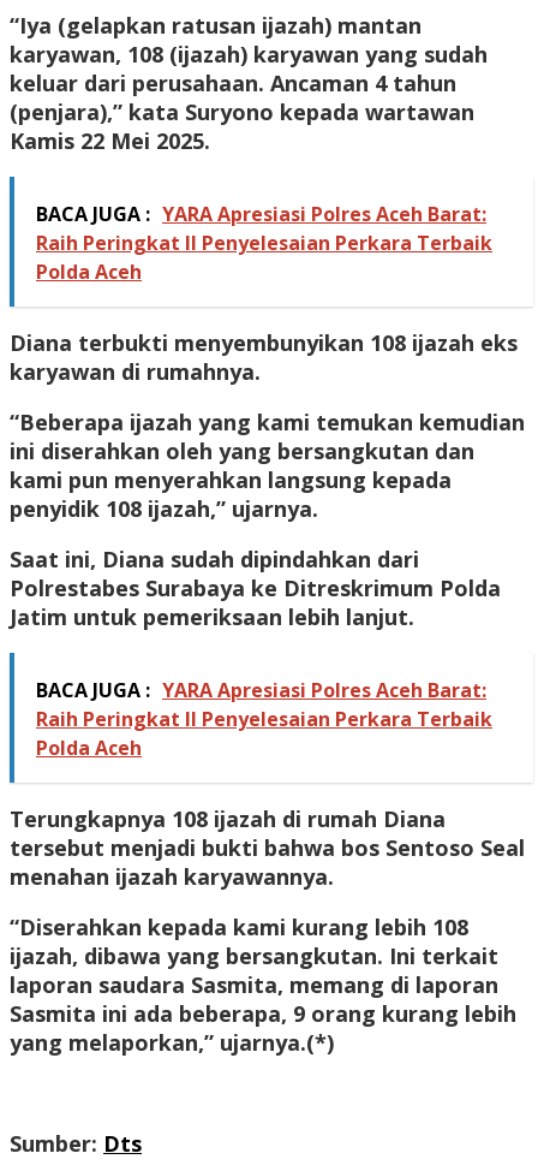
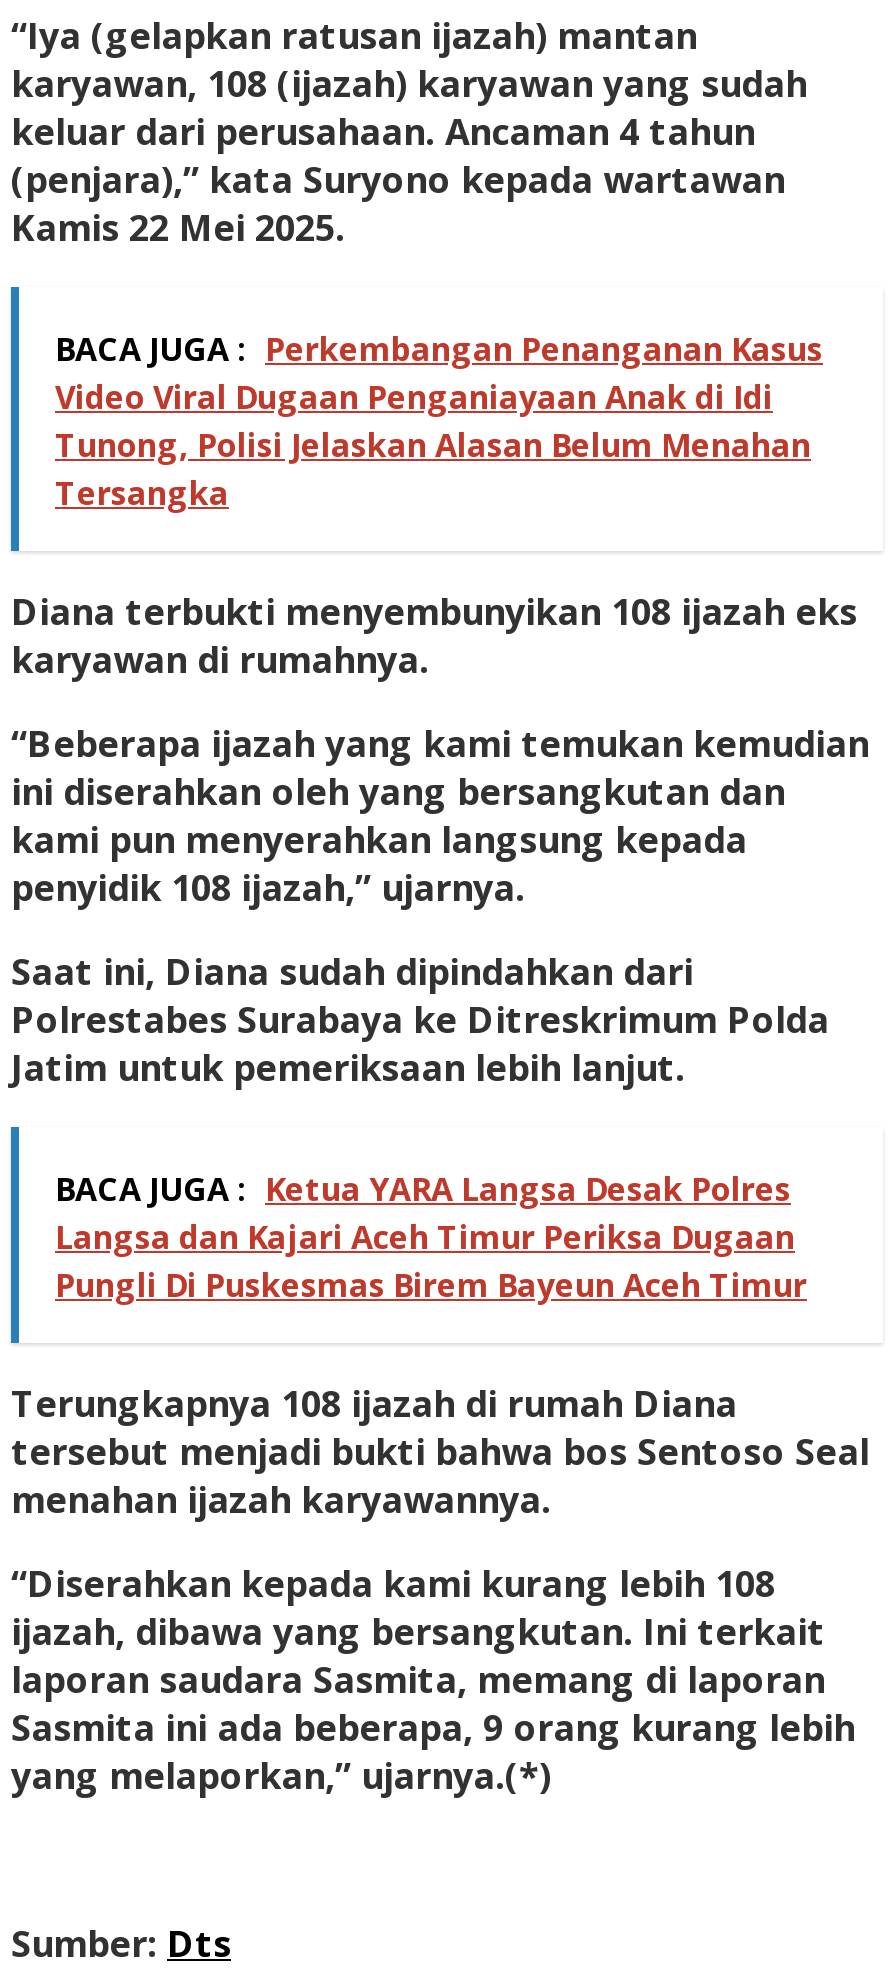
- BACA JUGA : YARA Apresiasi Polres Aceh Barat:
- Raih Peringkat II Penyelesaian Perkara Terbaik
- Polda Aceh
+ BACA JUGA : Perkembangan Penanganan Kasus
+ Video Viral Dugaan Penganiayaan Anak di Idi
+ Tunong, Polisi Jelaskan Alasan Belum Menahan
+ Tersangka

- BACA JUGA : YARA Apresiasi Polres Aceh Barat:
- Raih Peringkat II Penyelesaian Perkara Terbaik
- Polda Aceh
+ BACA JUGA : Ketua YARA Langsa Desak Polres
+ Langsa dan Kajari Aceh Timur Periksa Dugaan
+ Pungli Di Puskesmas Birem Bayeun Aceh Timur
